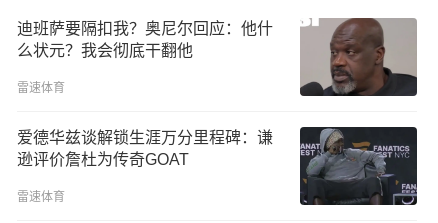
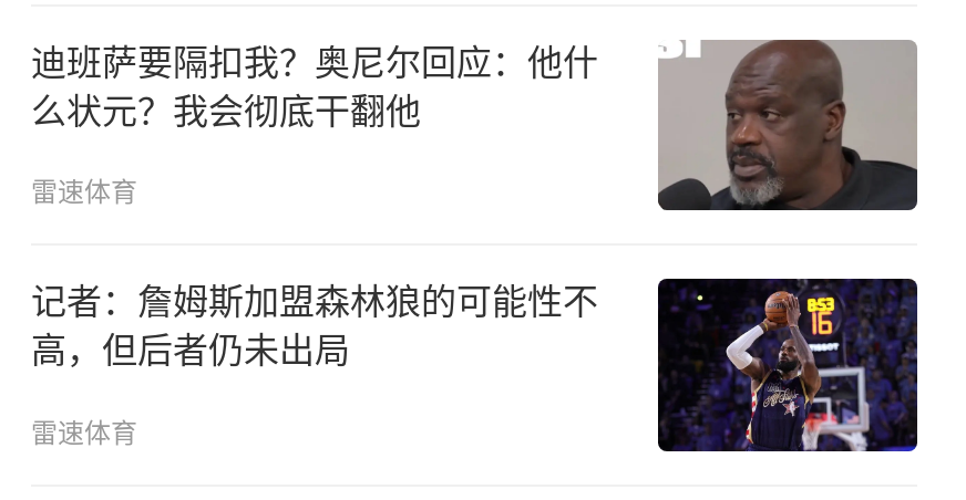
- [image]
- 爱德华兹谈解锁生涯万分里程碑：谦
- 逊评价詹杜为传奇GOAT
+ [image]
+ 记者：詹姆斯加盟森林狼的可能性不
+ 高，但后者仍未出局
